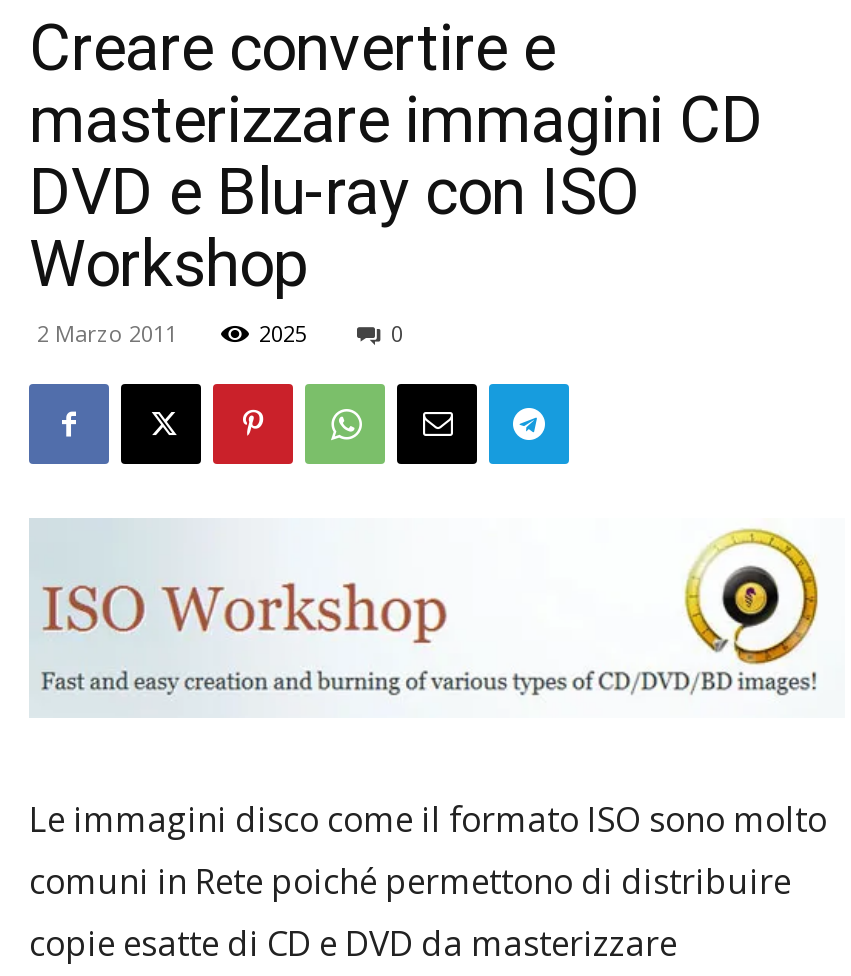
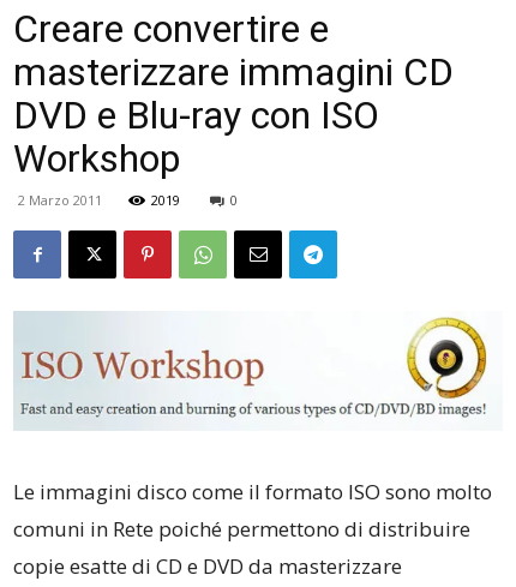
- 2025
+ 2019
